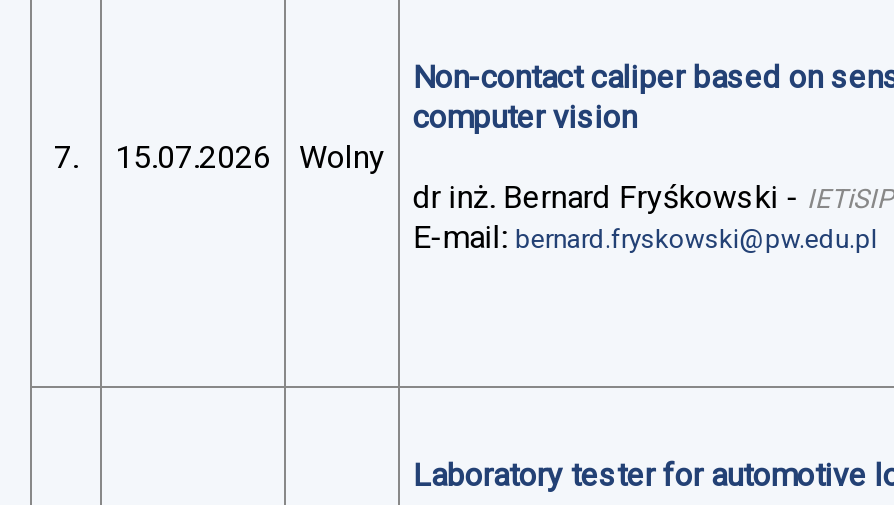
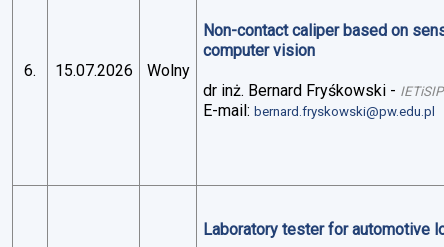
- 7. 15.07.2026 Wolny
+ 6. 15.07.2026 Wolny
